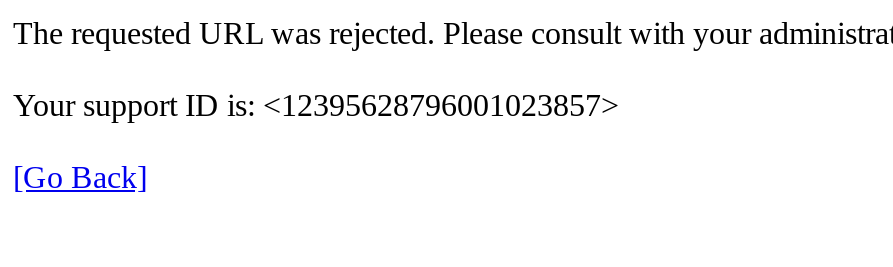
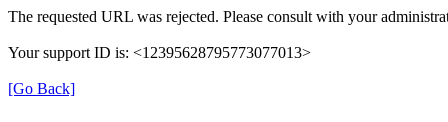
- Your support ID is: <12395628796001023857>
+ Your support ID is: <12395628795773077013>
